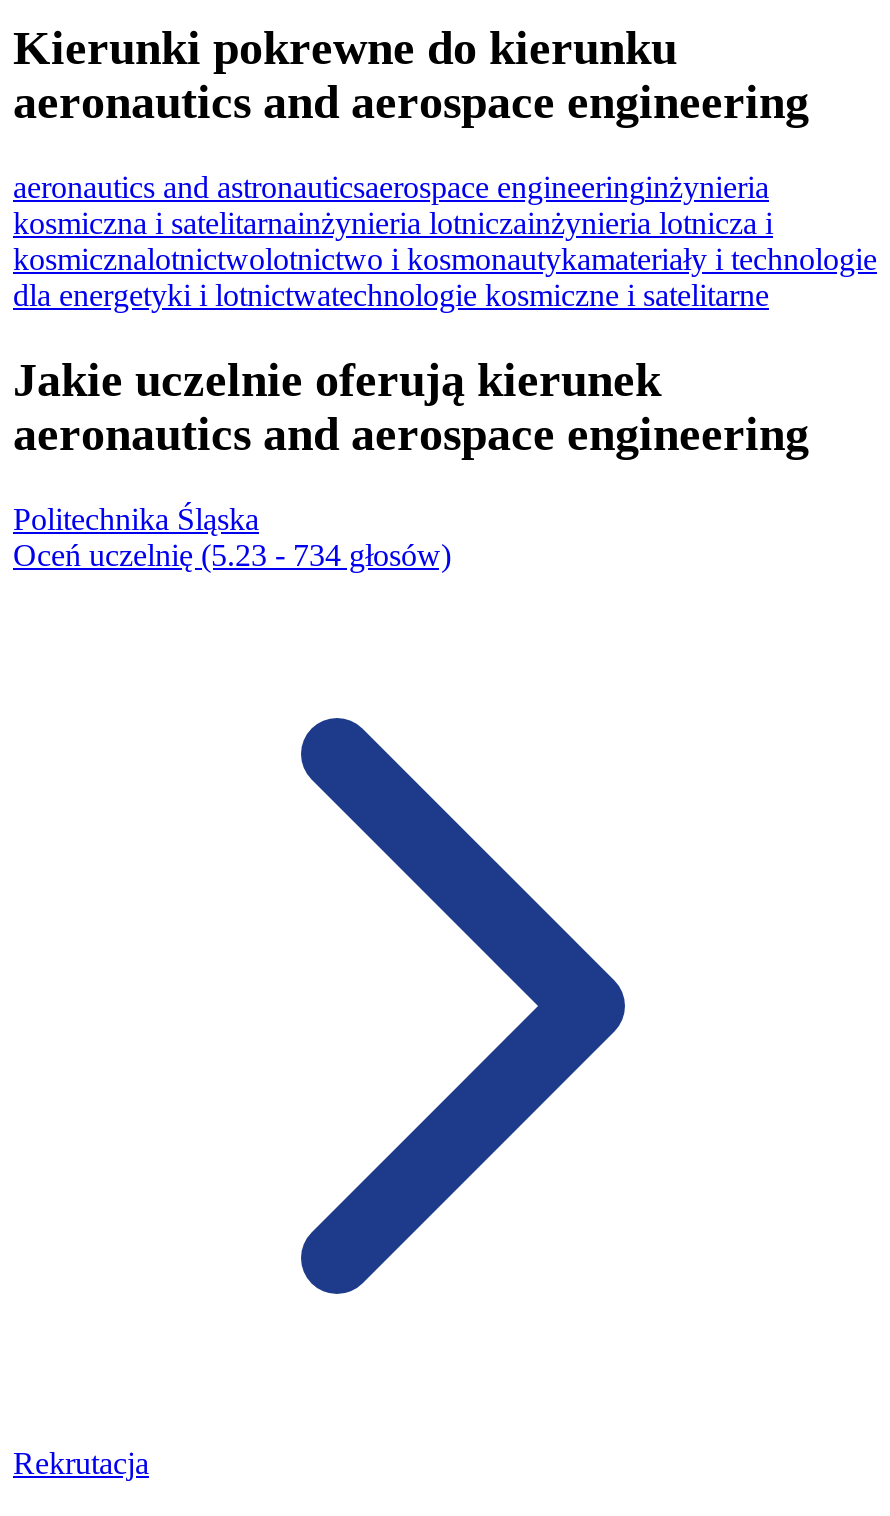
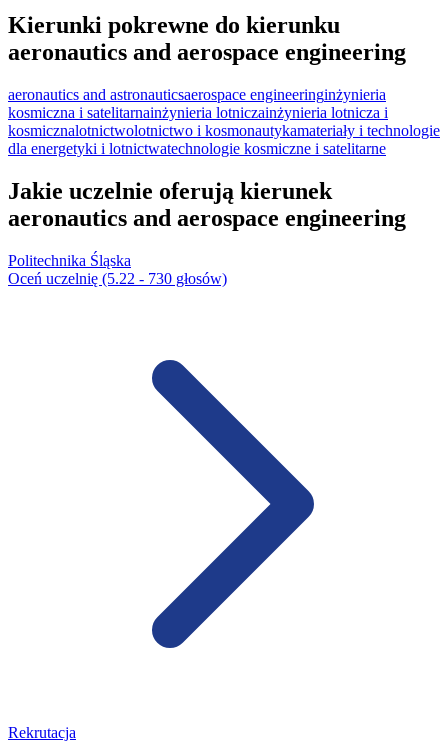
- Oceń uczelnię (5.23 - 734 głosów)
+ Oceń uczelnię (5.22 - 730 głosów)
